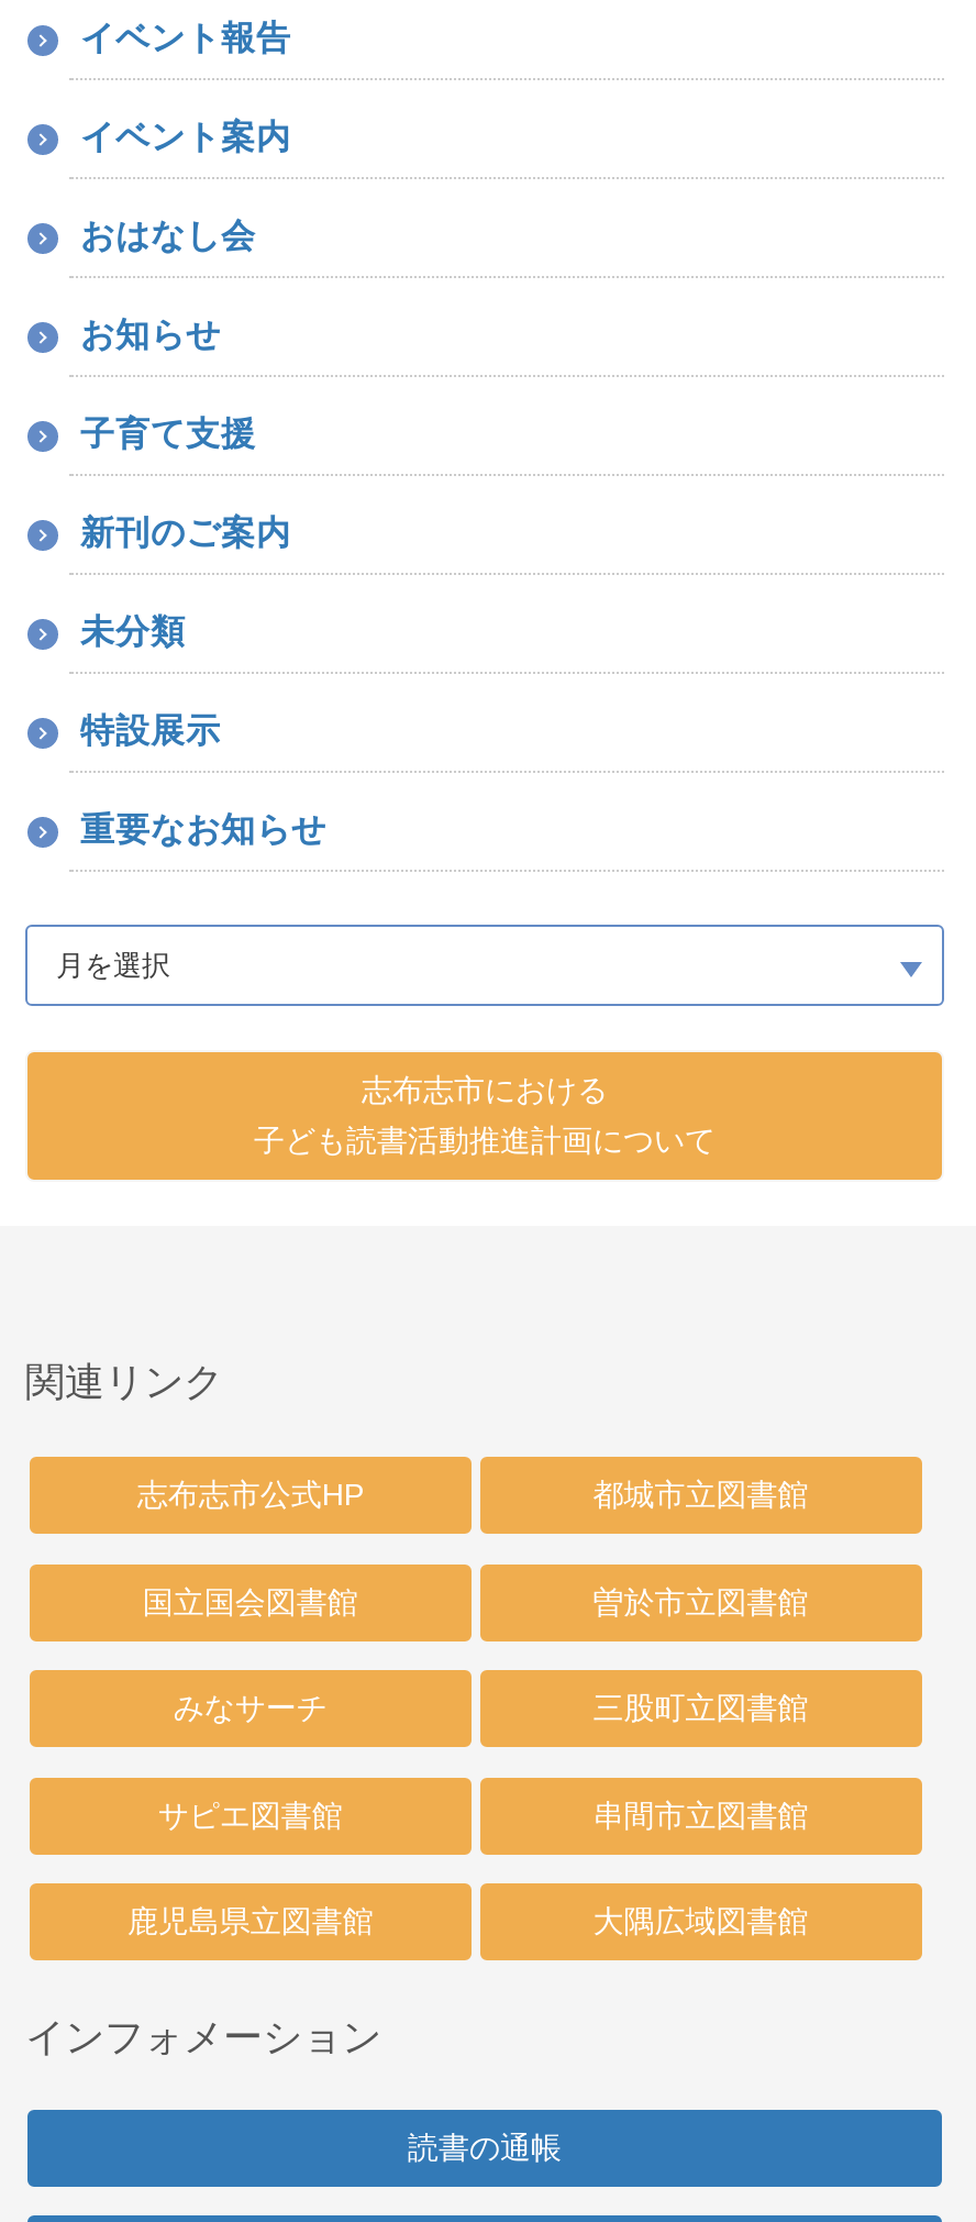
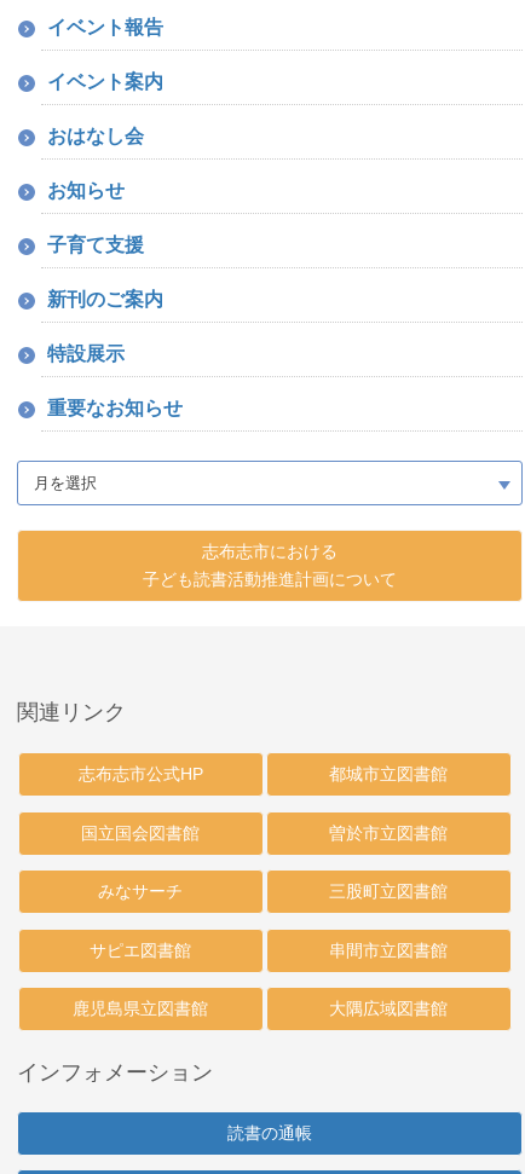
- 未分類
